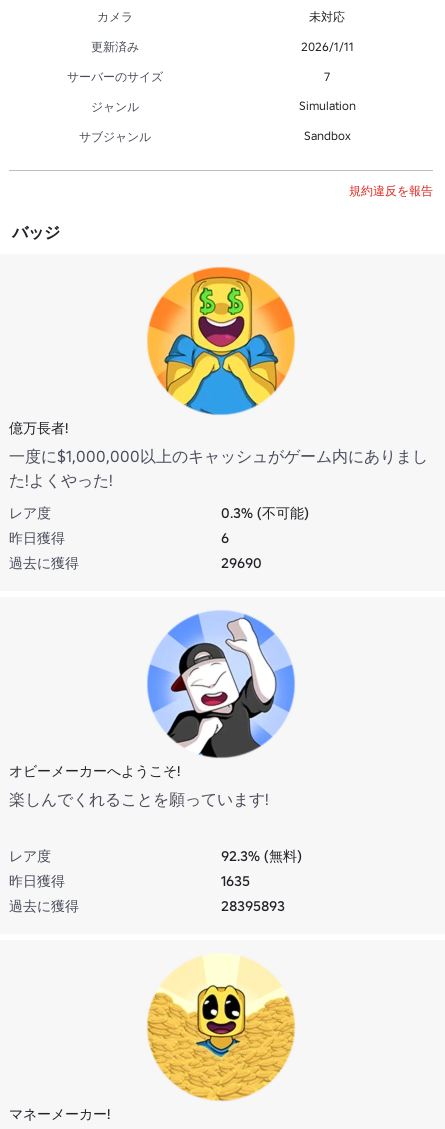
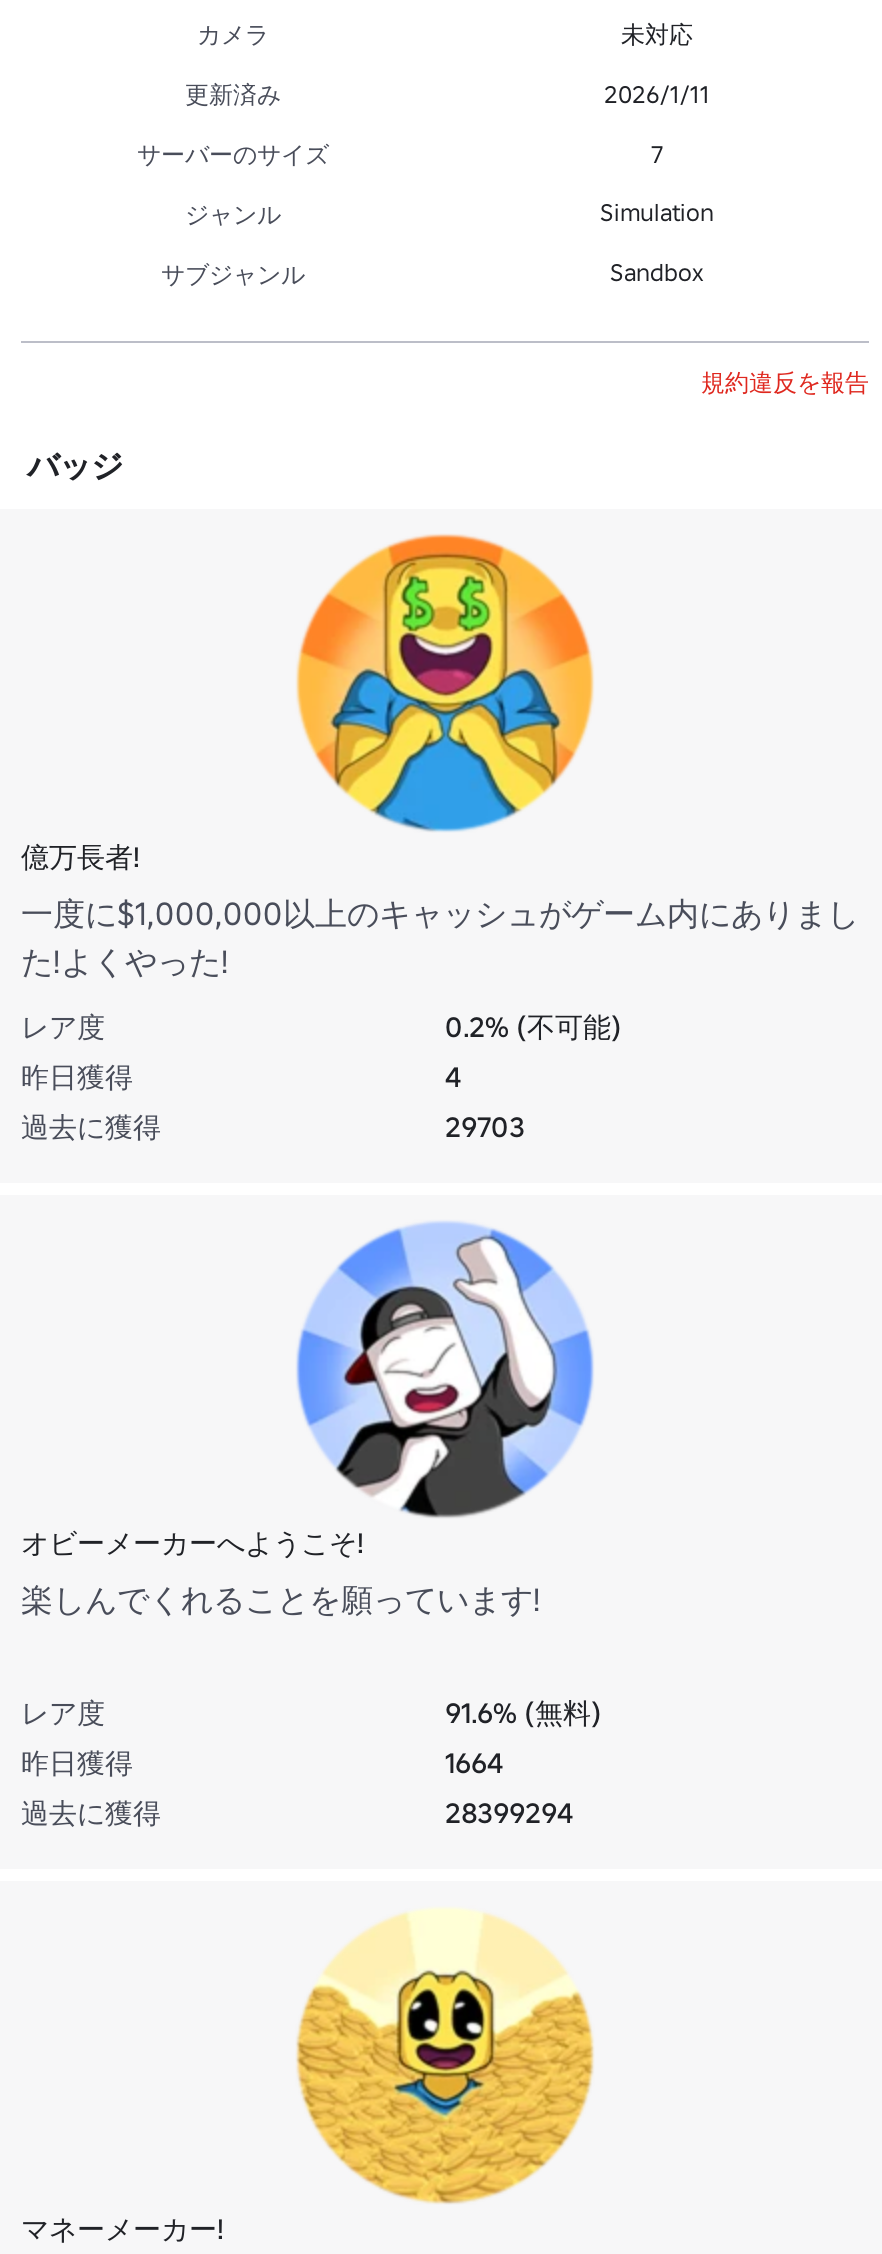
- 0.3% (不可能)
+ 0.2% (不可能)

- 6
+ 4

- 29690
+ 29703

- 92.3% (無料)
+ 91.6% (無料)

- 1635
+ 1664

- 28395893
+ 28399294
